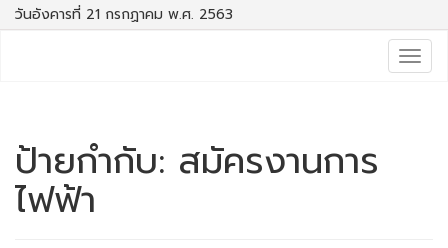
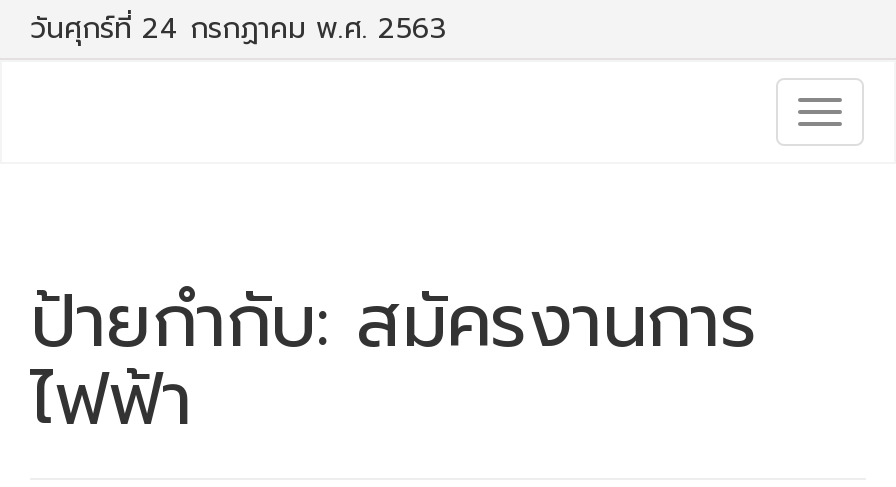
- วันอังคารที่ 21 กรกฏาคม พ.ศ. 2563
+ วันศุกร์ที่ 24 กรกฏาคม พ.ศ. 2563
